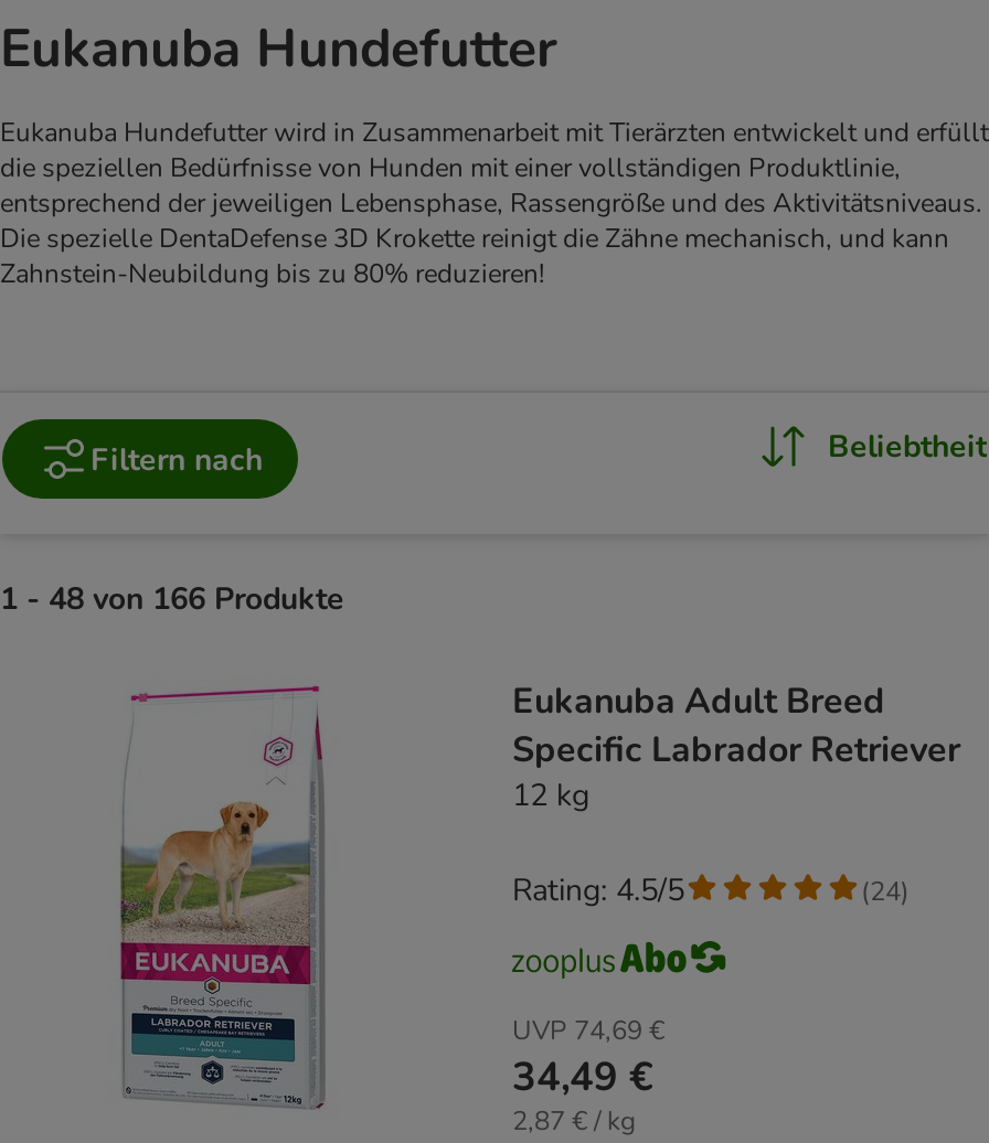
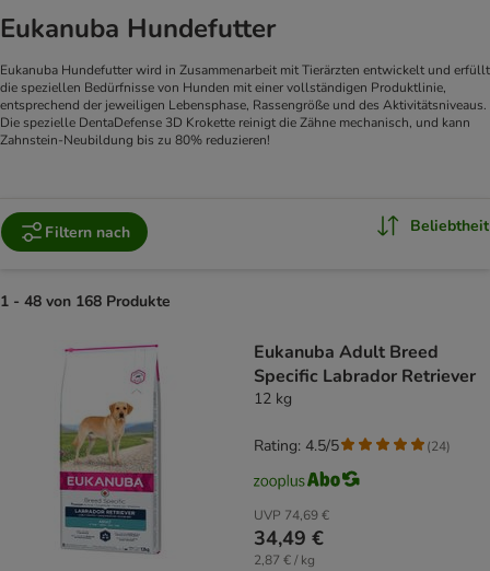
- 1 - 48 von 166 Produkte
+ 1 - 48 von 168 Produkte
